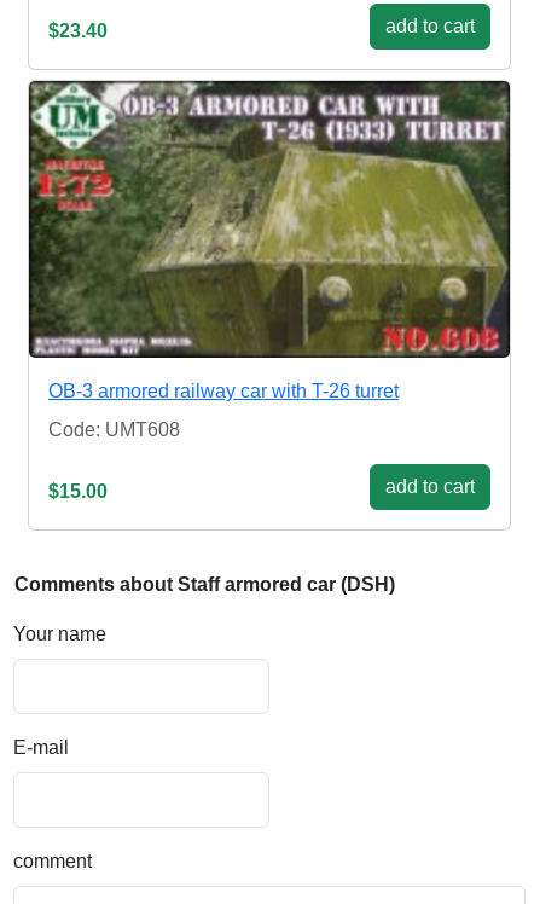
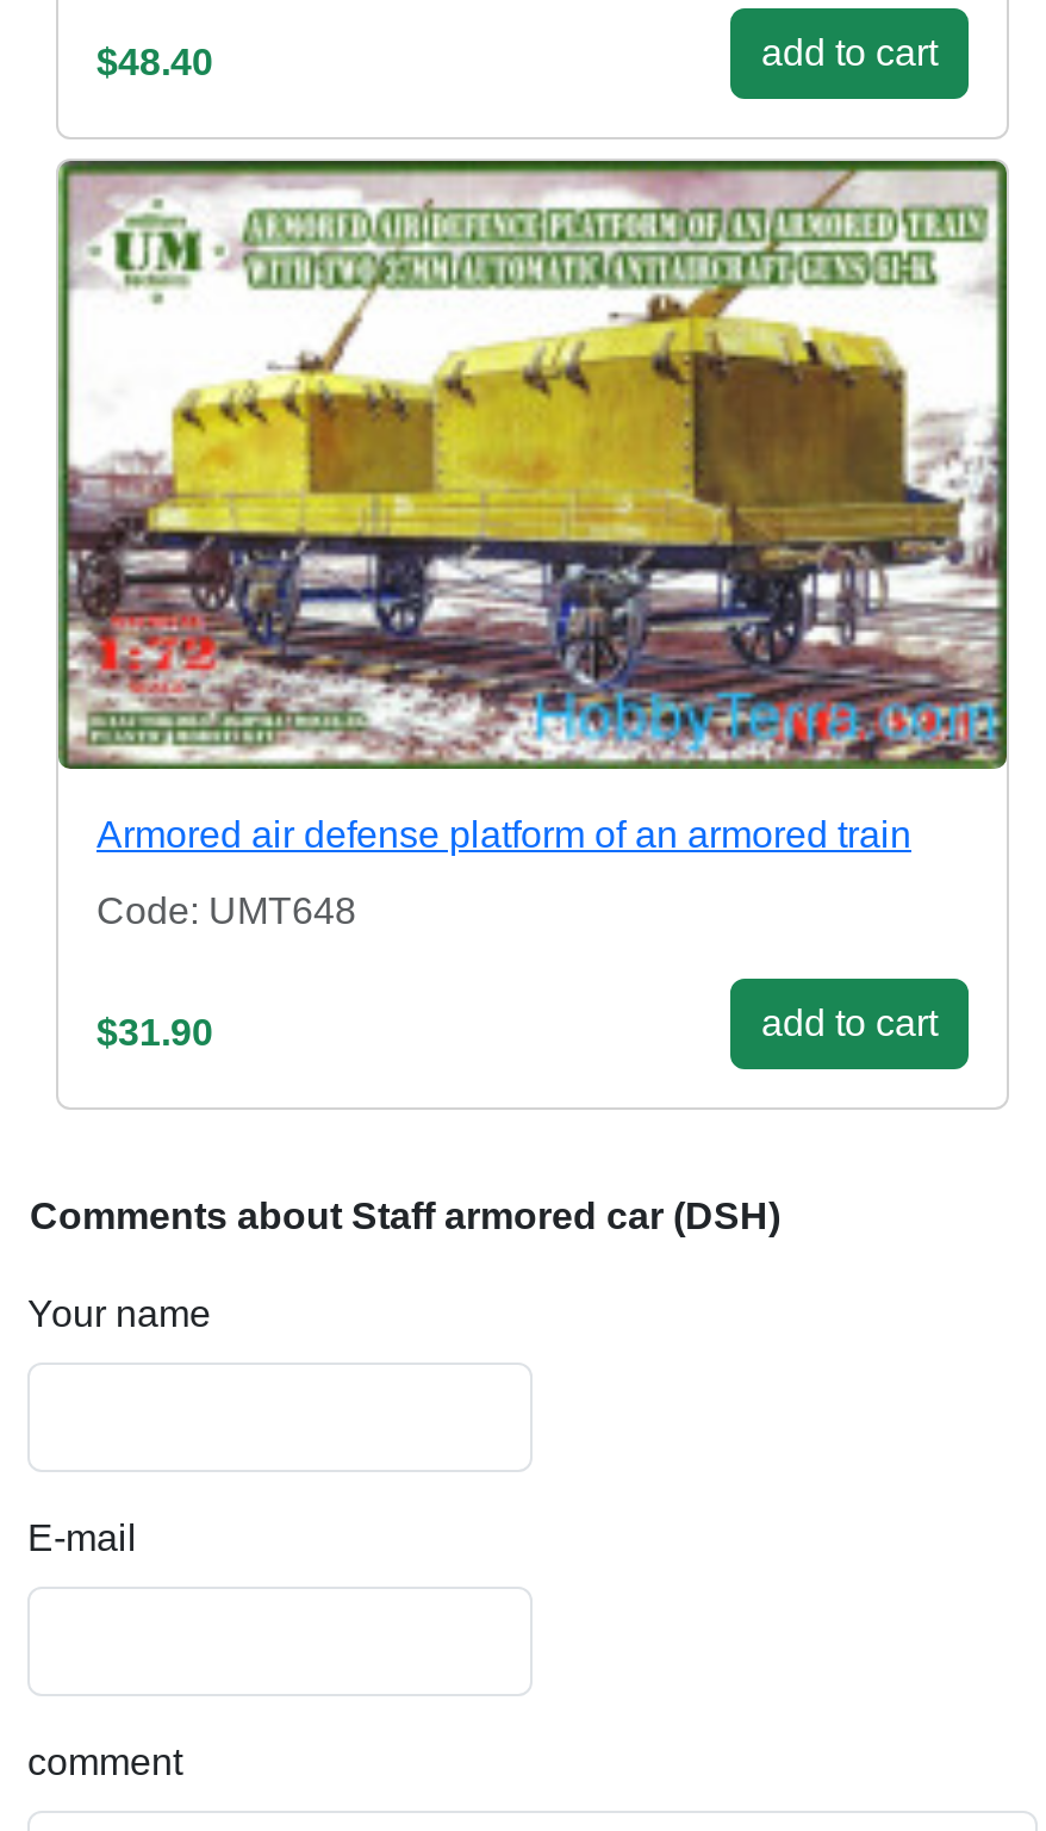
- $23.40
+ $48.40

- [image]
- OB-3 armored railway car with T-26 turret
+ [image]
+ Armored air defense platform of an armored train

- Code: UMT608
+ Code: UMT648

- $15.00
+ $31.90
